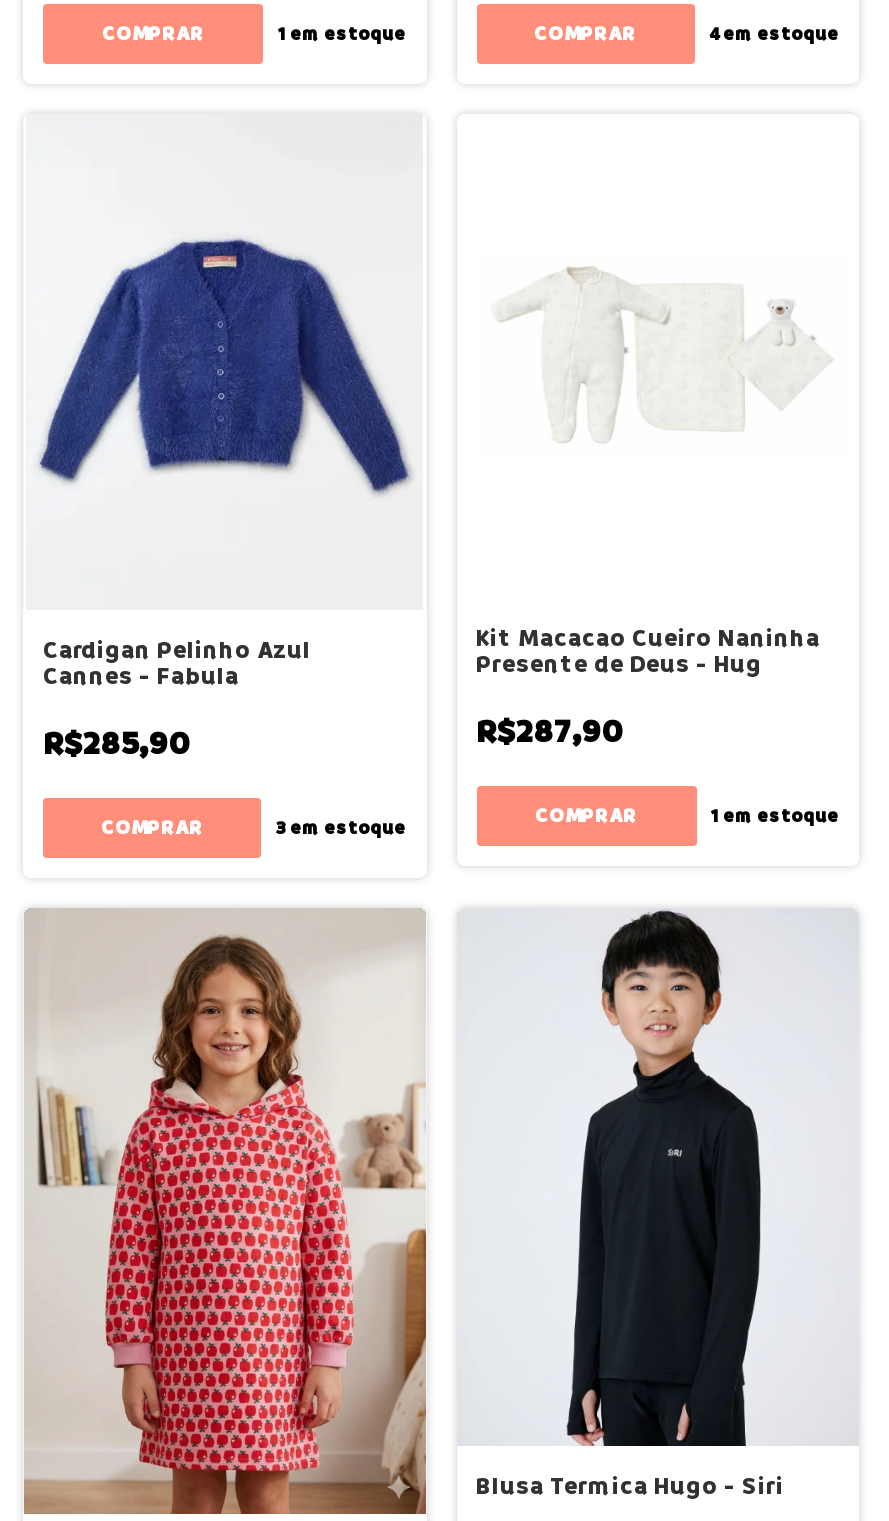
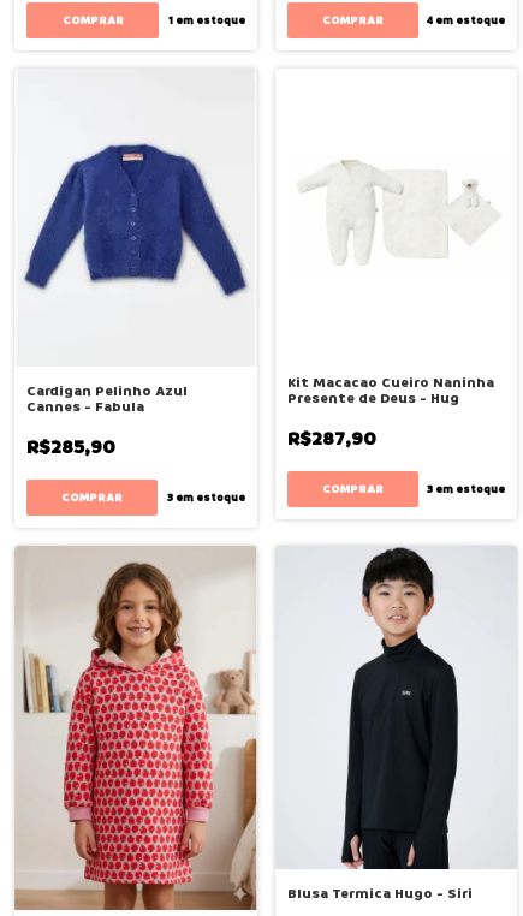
- 1 em estoque
+ 3 em estoque
